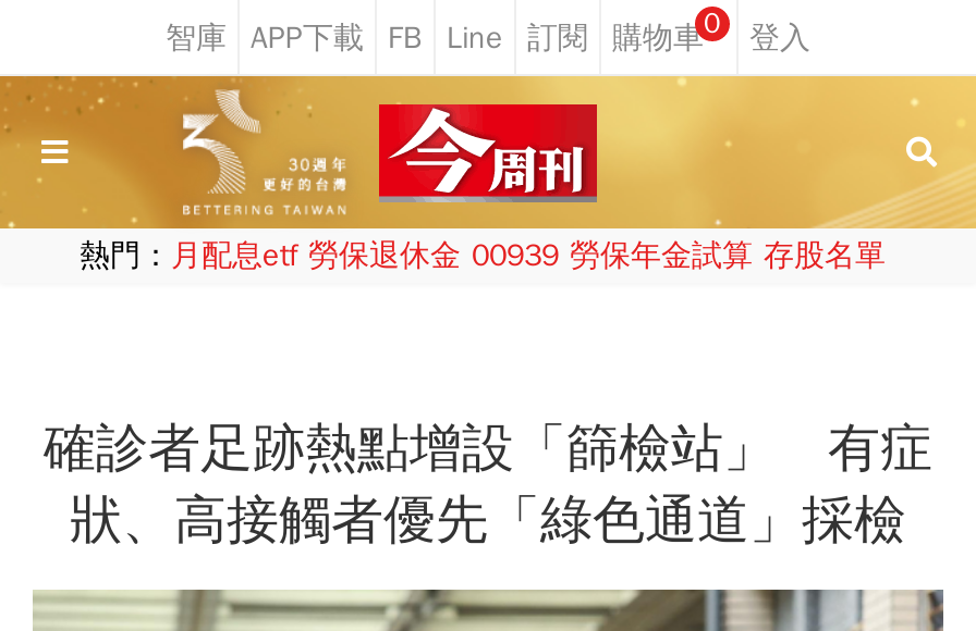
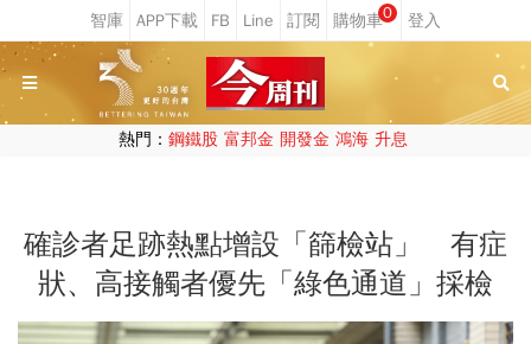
- 熱門：月配息etf 勞保退休金 00939 勞保年金試算 存股名單
+ 熱門：鋼鐵股 富邦金 開發金 鴻海 升息
